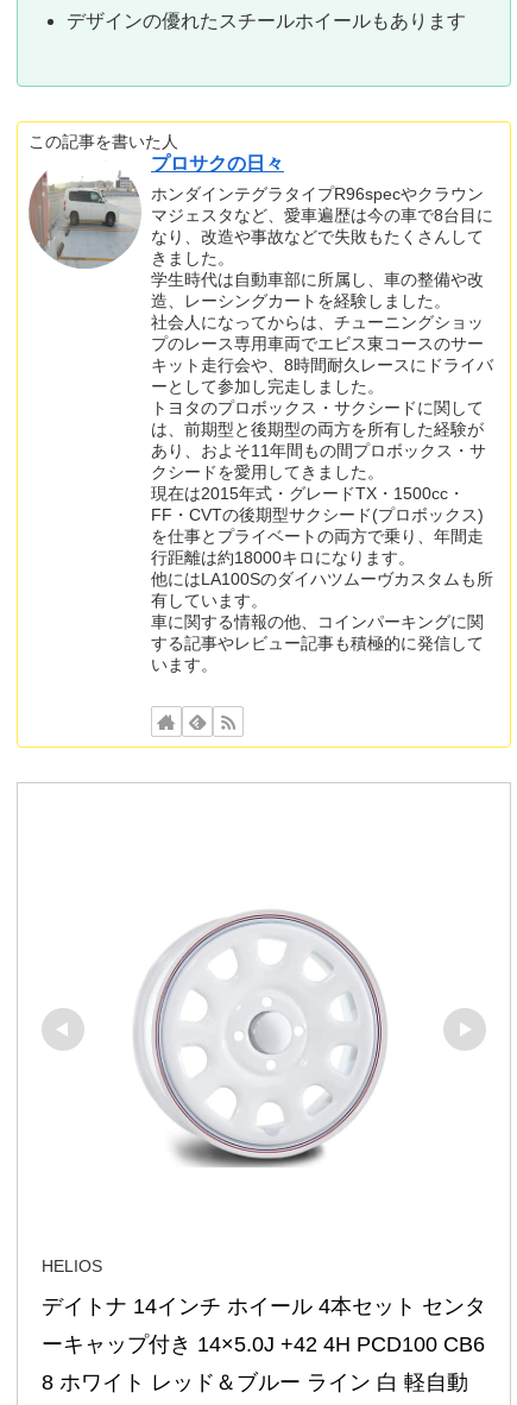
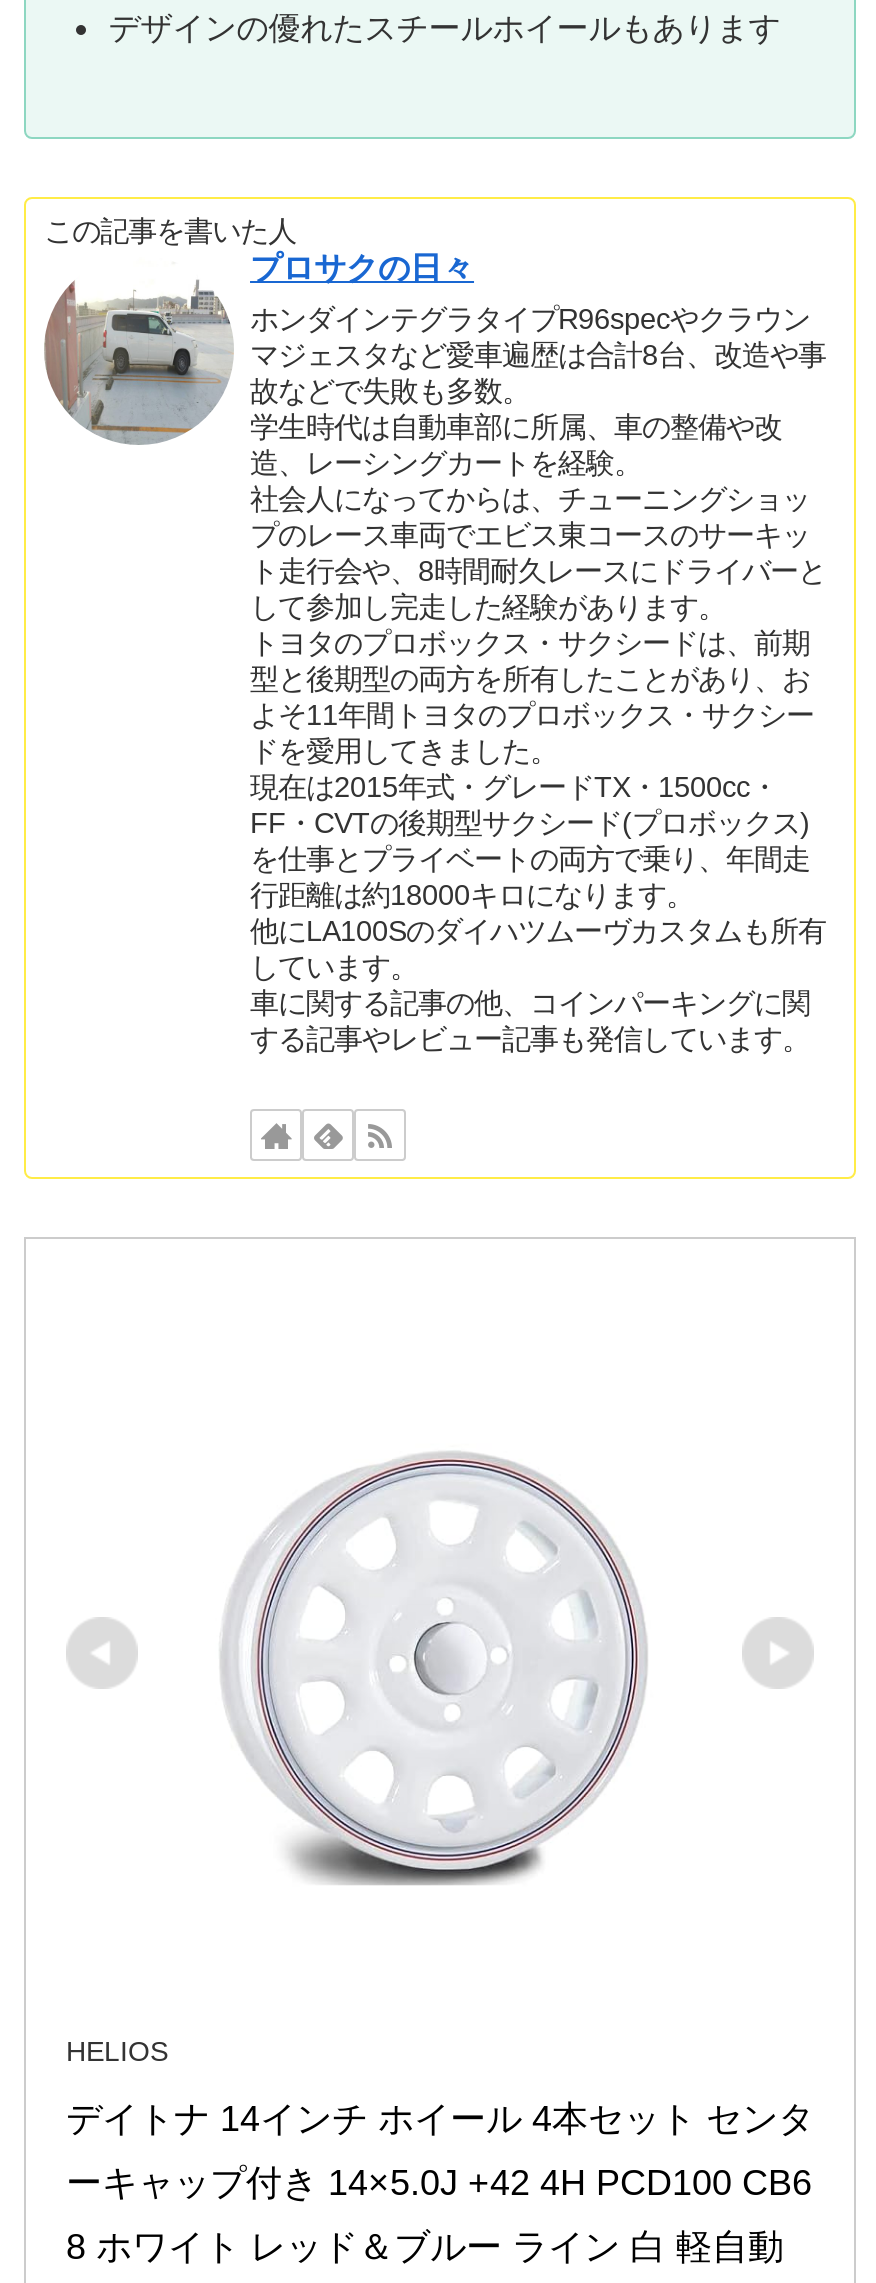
- マジェスタなど、愛車遍歴は今の車で8台目に
- なり、改造や事故などで失敗もたくさんして
- きました。
- 学生時代は自動車部に所属し、車の整備や改
- 造、レーシングカートを経験しました。
+ マジェスタなど愛車遍歴は合計8台、改造や事
+ 故などで失敗も多数。
+ 学生時代は自動車部に所属、車の整備や改
+ 造、レーシングカートを経験。

- プのレース専用車両でエビス東コースのサー
- キット走行会や、8時間耐久レースにドライバ
- ーとして参加し完走しました。
- トヨタのプロボックス・サクシードに関して
- は、前期型と後期型の両方を所有した経験が
- あり、およそ11年間もの間プロボックス・サ
- クシードを愛用してきました。
+ プのレース車両でエビス東コースのサーキッ
+ ト走行会や、8時間耐久レースにドライバーと
+ して参加し完走した経験があります。
+ トヨタのプロボックス・サクシードは、前期
+ 型と後期型の両方を所有したことがあり、お
+ よそ11年間トヨタのプロボックス・サクシー
+ ドを愛用してきました。

- 他にはLA100Sのダイハツムーヴカスタムも所
- 有しています。
- 車に関する情報の他、コインパーキングに関
- する記事やレビュー記事も積極的に発信して
- います。
+ 他にLA100Sのダイハツムーヴカスタムも所有
+ しています。
+ 車に関する記事の他、コインパーキングに関
+ する記事やレビュー記事も発信しています。
